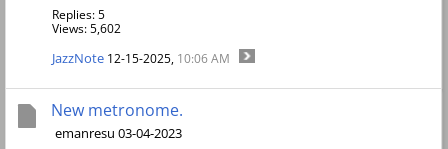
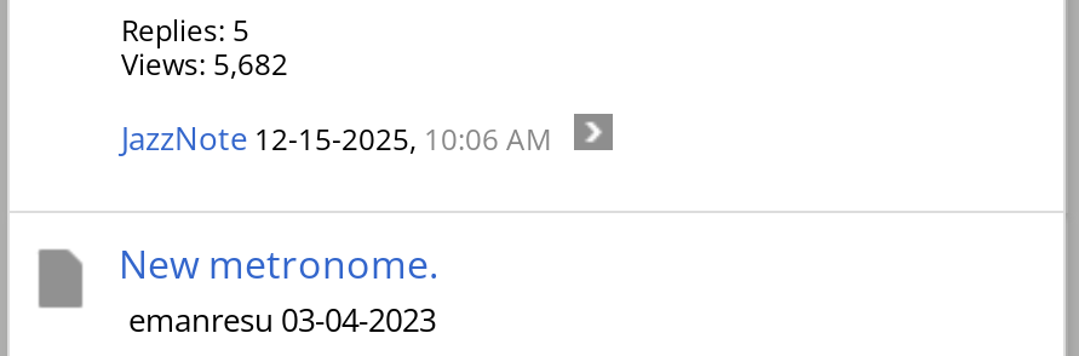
- Views: 5,602
+ Views: 5,682
